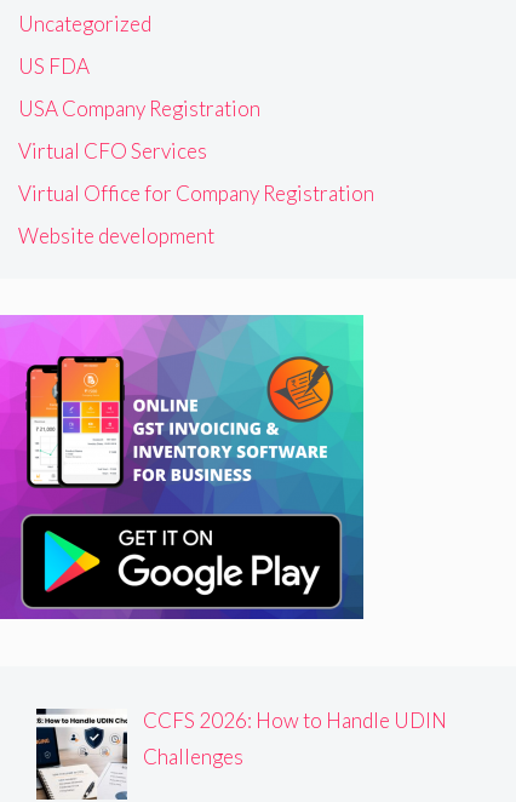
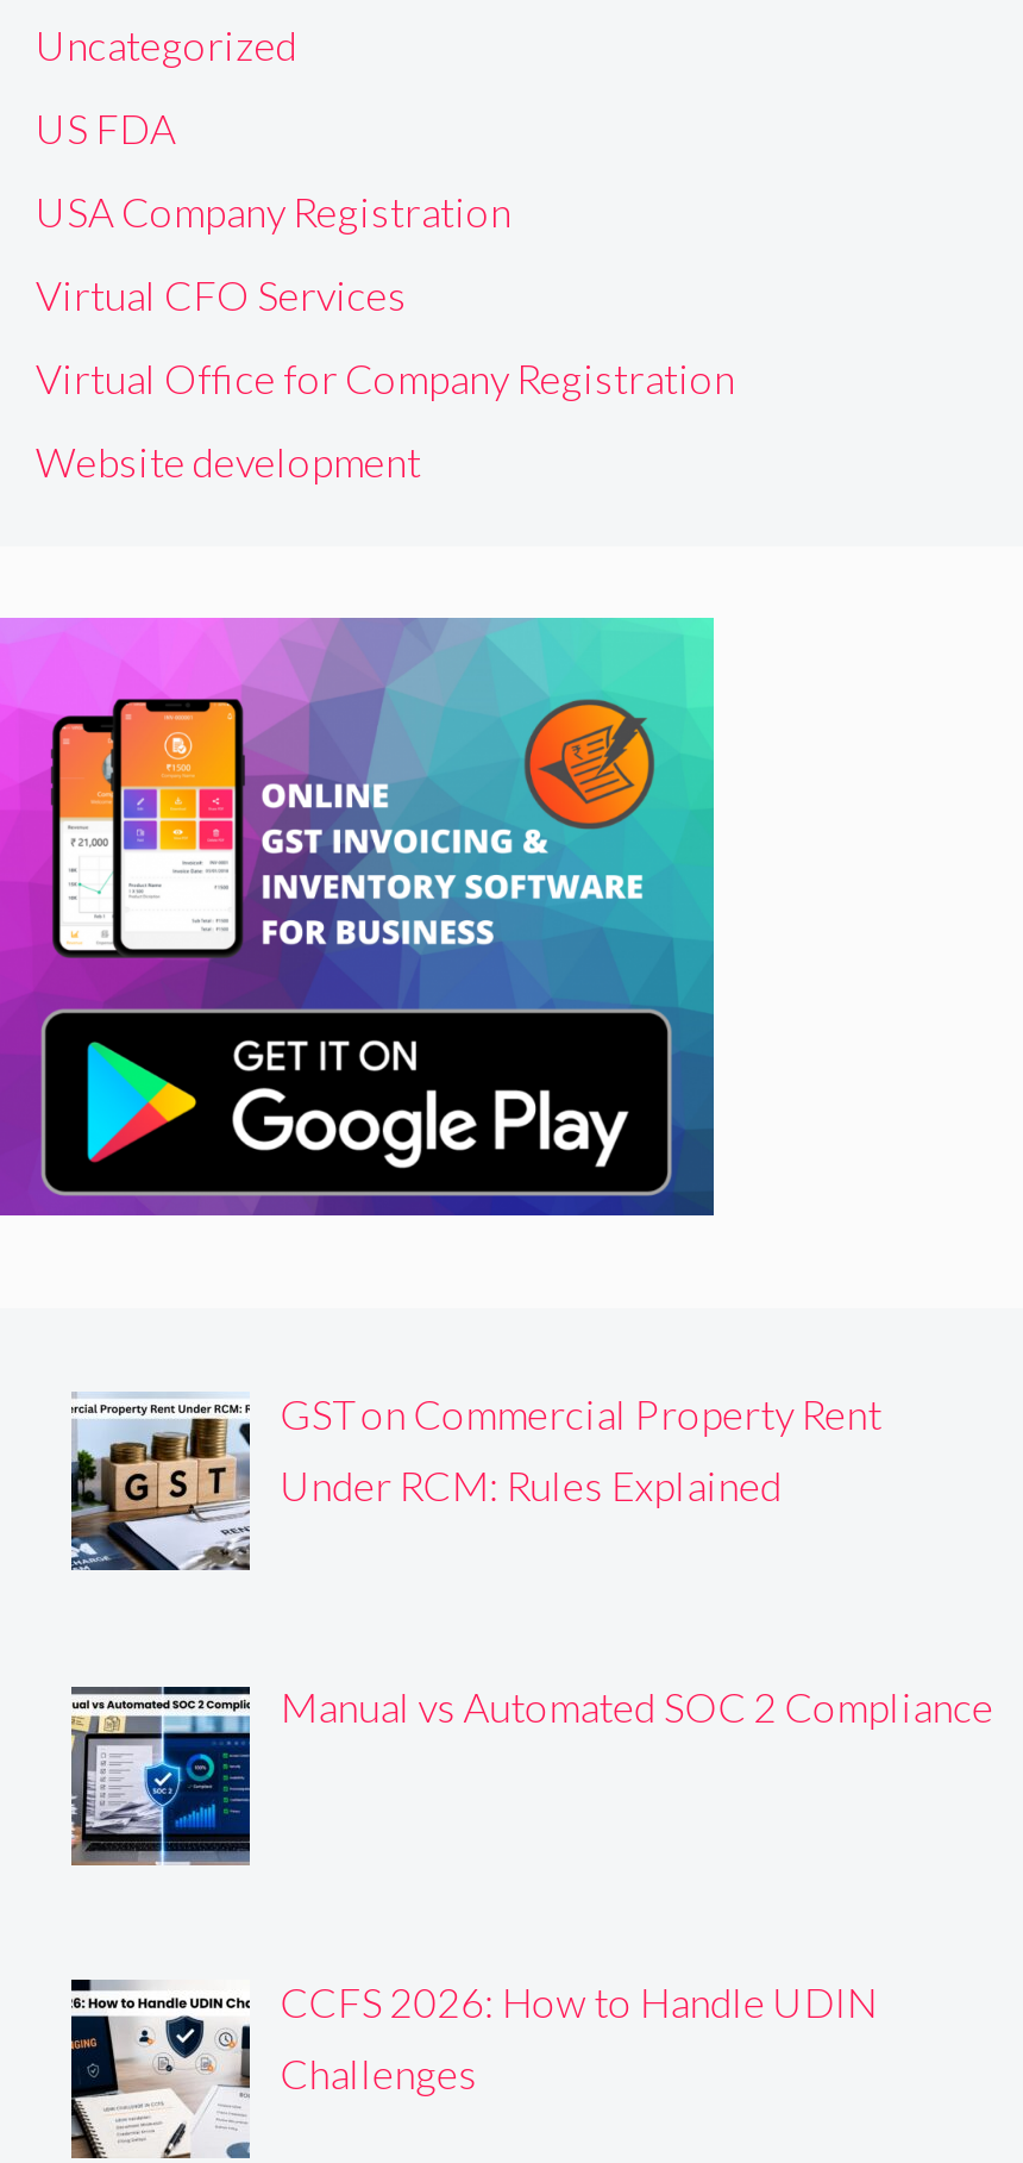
+ [image]
+ Manual vs Automated SOC 2 Compliance

+ [image]
+ GST on Commercial Property Rent
+ Under RCM: Rules Explained
